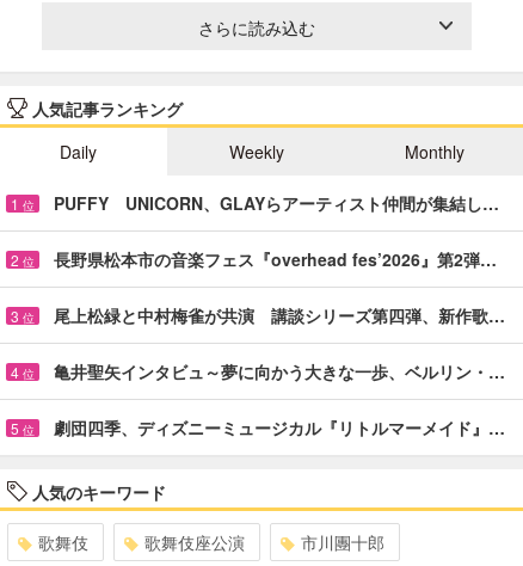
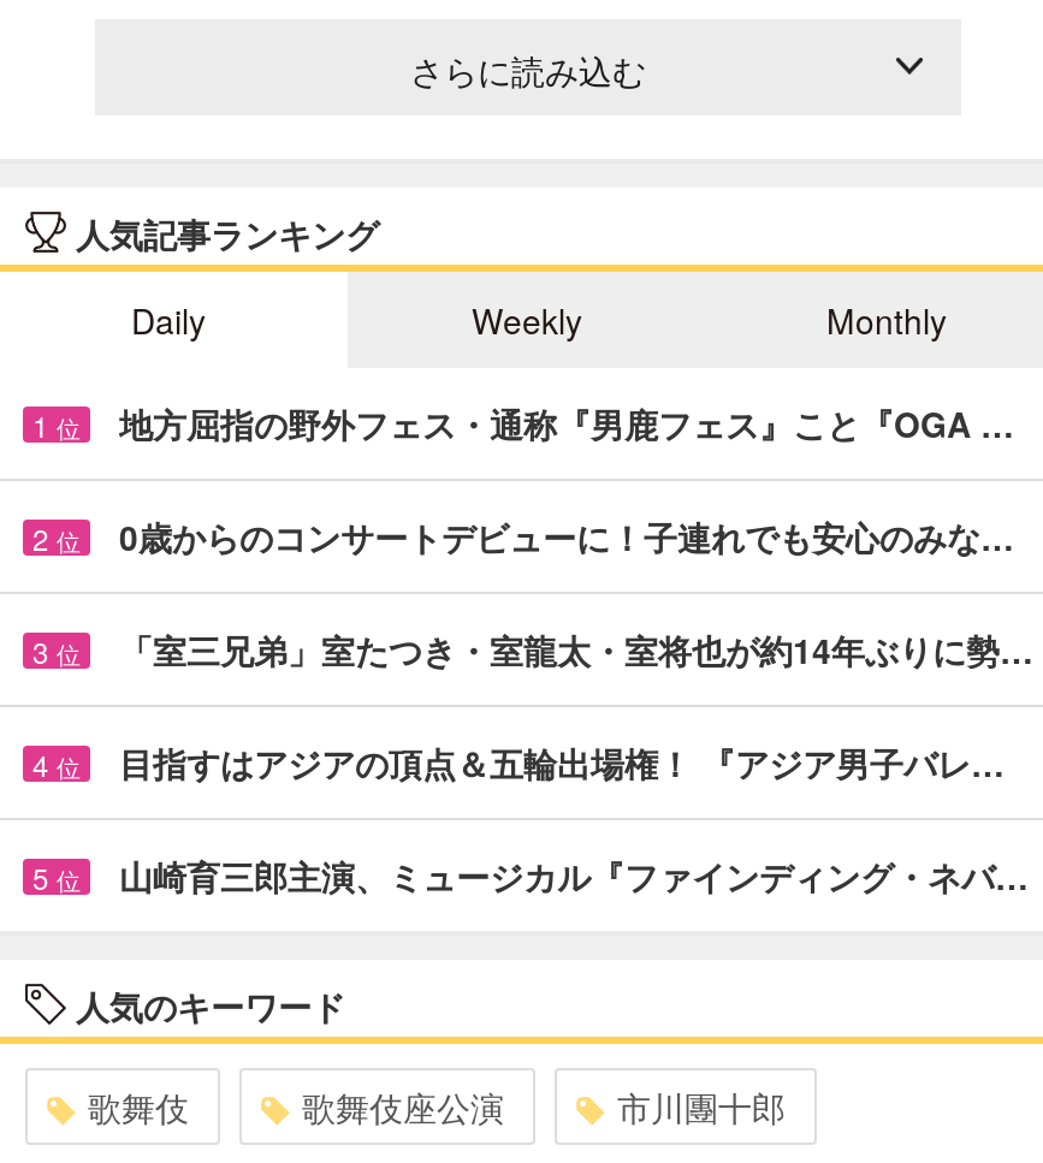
- PUFFY UNICORN、GLAYらアーティスト仲間が集結し…
+ 地方屈指の野外フェス・通称『男鹿フェス』こと『OGA …

- 長野県松本市の音楽フェス『overhead fes’2026』第2弾…
+ 0歳からのコンサートデビューに！子連れでも安心のみな…

- 尾上松緑と中村梅雀が共演 講談シリーズ第四弾、新作歌…
+ 「室三兄弟」室たつき・室龍太・室将也が約14年ぶりに勢…

- 亀井聖矢インタビュ～夢に向かう大きな一歩、ベルリン・…
+ 目指すはアジアの頂点＆五輪出場権！ 『アジア男子バレ…

- 劇団四季、ディズニーミュージカル『リトルマーメイド』…
+ 山崎育三郎主演、ミュージカル『ファインディング・ネバ…
